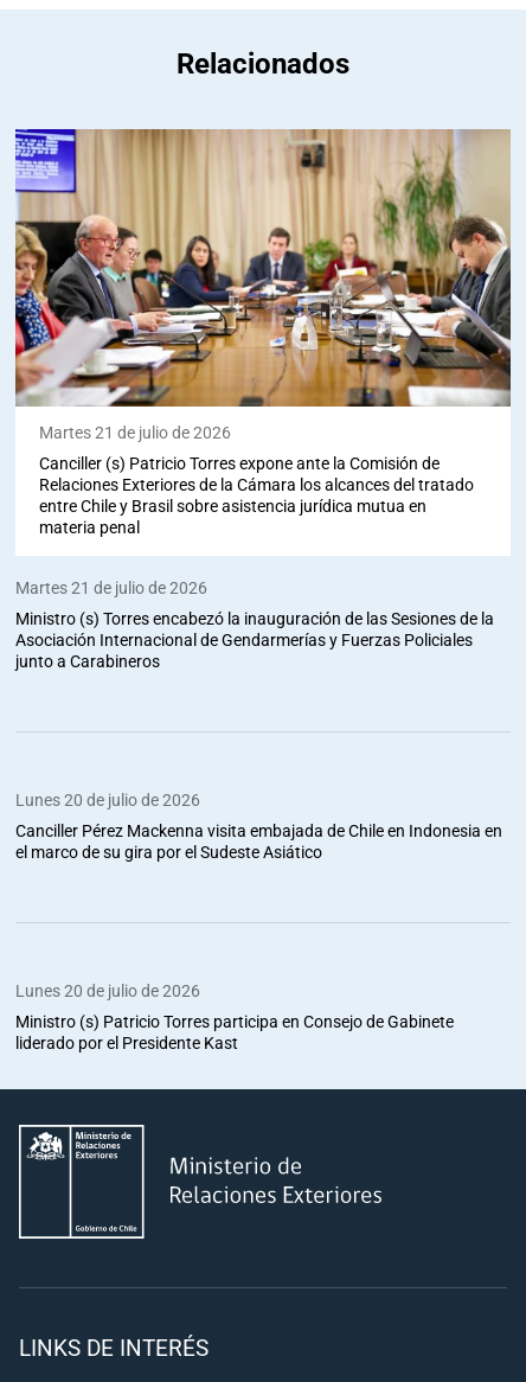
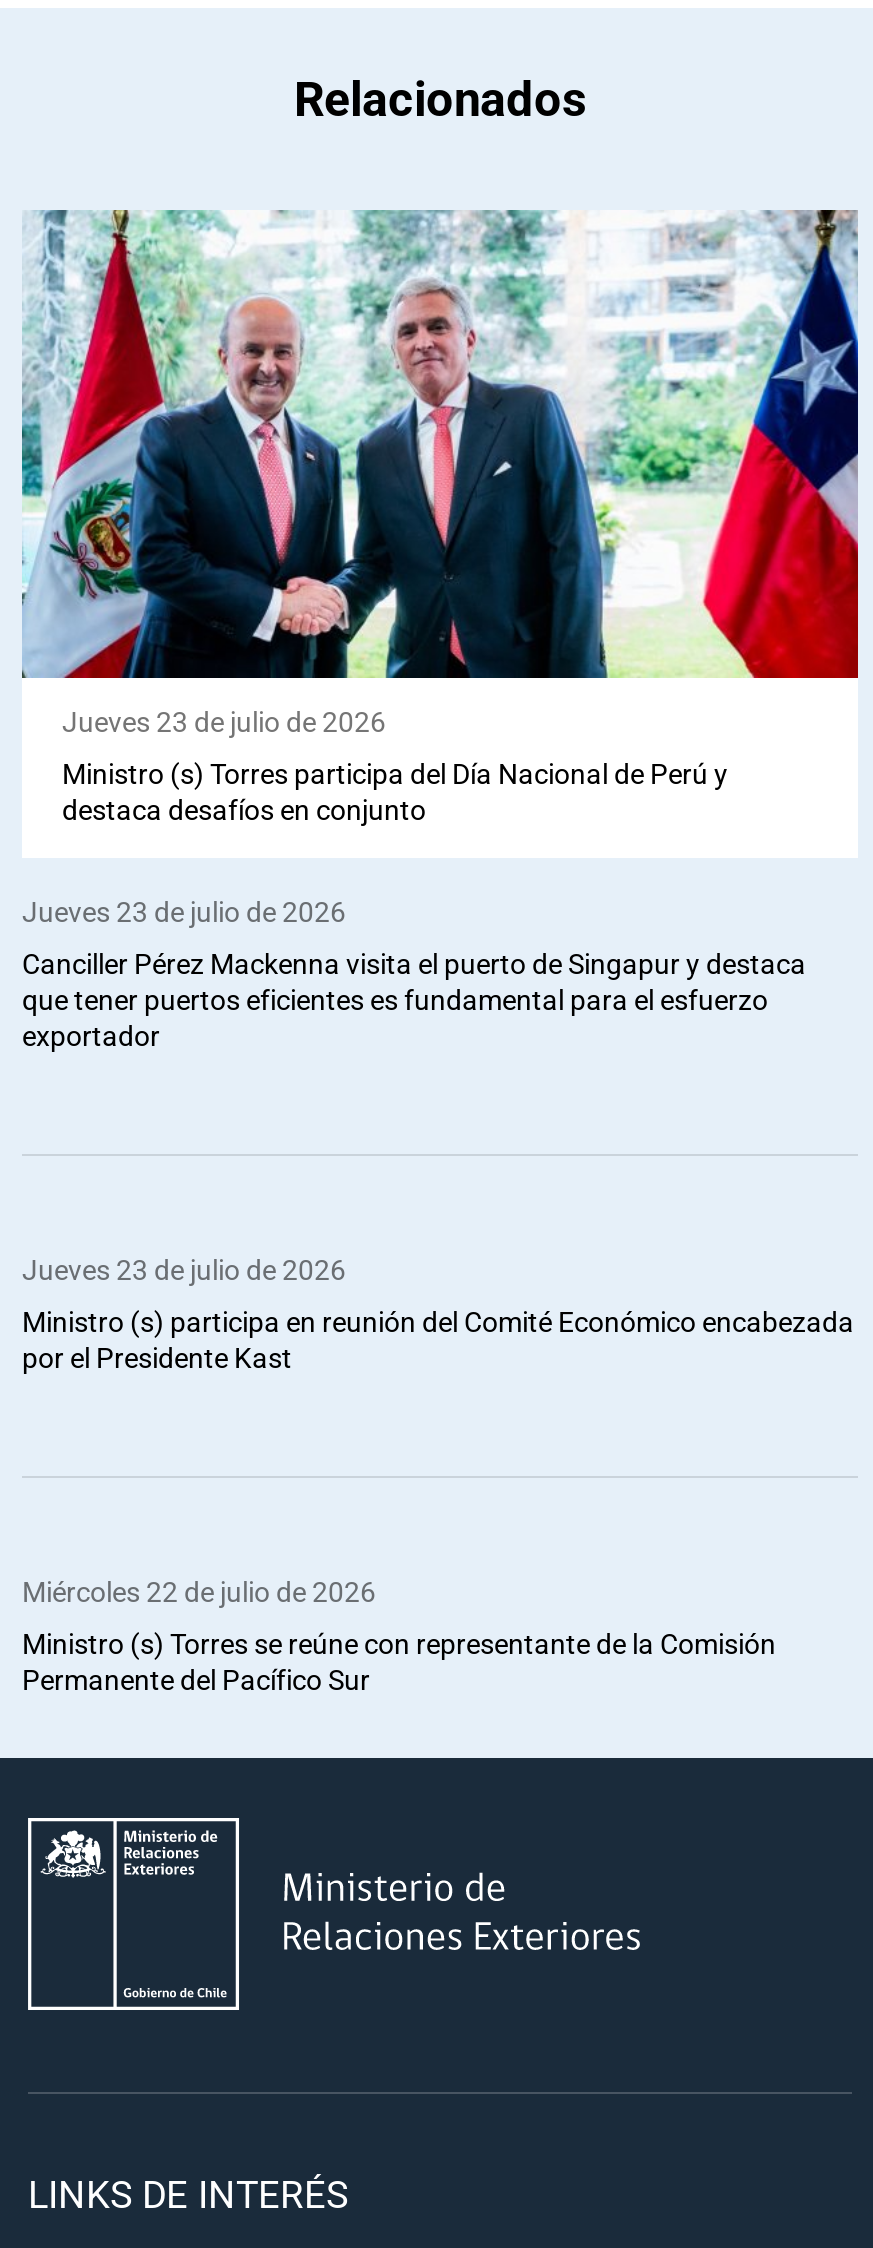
- [image]
- Martes 21 de julio de 2026
- Canciller (s) Patricio Torres expone ante la Comisión de
- Relaciones Exteriores de la Cámara los alcances del tratado
- entre Chile y Brasil sobre asistencia jurídica mutua en
- materia penal
+ [image]
+ Jueves 23 de julio de 2026
+ Ministro (s) Torres participa del Día Nacional de Perú y
+ destaca desafíos en conjunto

- Martes 21 de julio de 2026
- Ministro (s) Torres encabezó la inauguración de las Sesiones de la
- Asociación Internacional de Gendarmerías y Fuerzas Policiales
- junto a Carabineros
+ Jueves 23 de julio de 2026
+ Canciller Pérez Mackenna visita el puerto de Singapur y destaca
+ que tener puertos eficientes es fundamental para el esfuerzo
+ exportador

- Lunes 20 de julio de 2026
- Canciller Pérez Mackenna visita embajada de Chile en Indonesia en
- el marco de su gira por el Sudeste Asiático
+ Jueves 23 de julio de 2026
+ Ministro (s) participa en reunión del Comité Económico encabezada
+ por el Presidente Kast

- Lunes 20 de julio de 2026
- Ministro (s) Patricio Torres participa en Consejo de Gabinete
- liderado por el Presidente Kast
+ Miércoles 22 de julio de 2026
+ Ministro (s) Torres se reúne con representante de la Comisión
+ Permanente del Pacífico Sur
